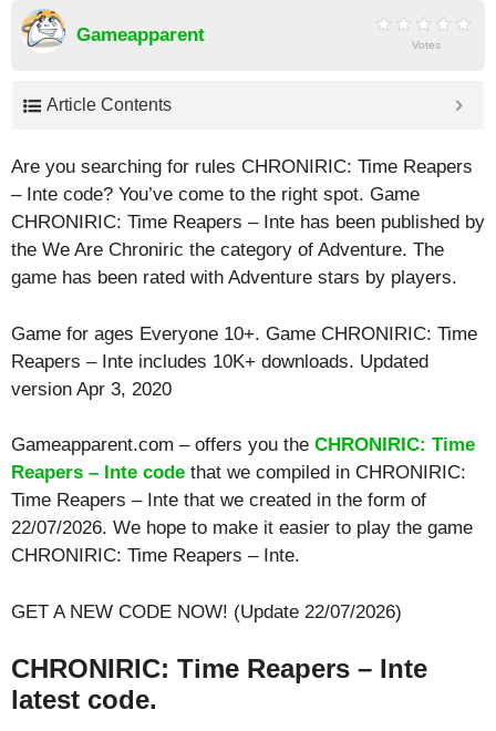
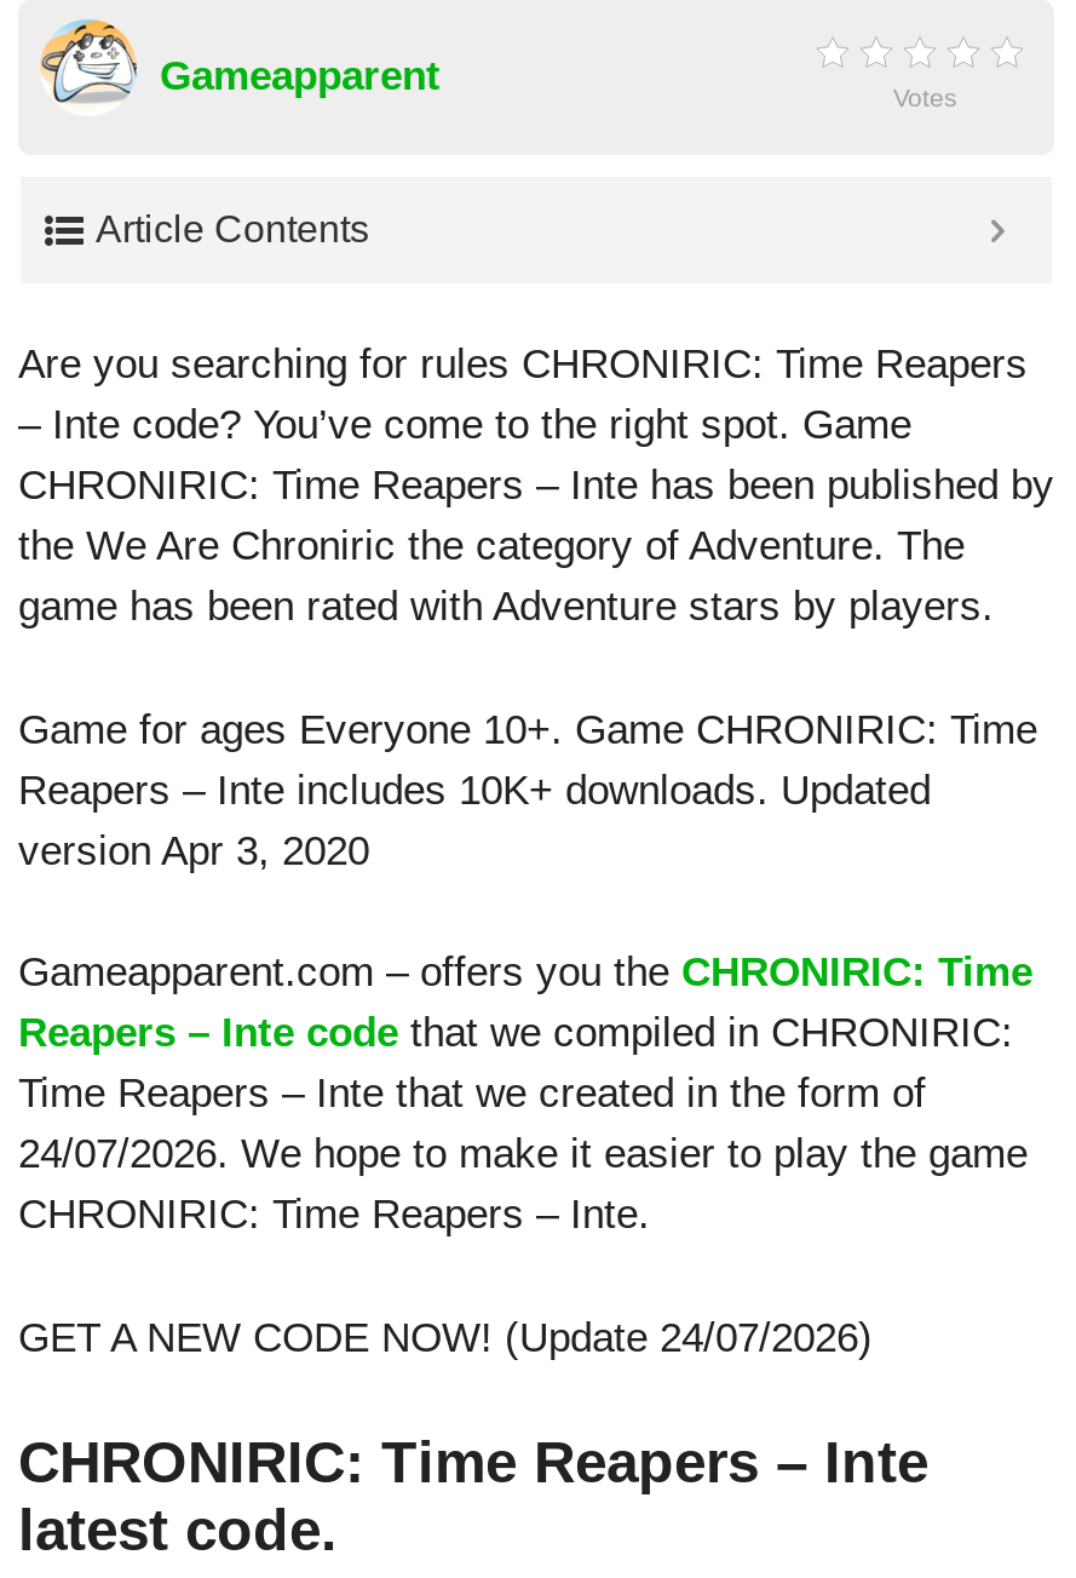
- 22/07/2026. We hope to make it easier to play the game
+ 24/07/2026. We hope to make it easier to play the game

- GET A NEW CODE NOW! (Update 22/07/2026)
+ GET A NEW CODE NOW! (Update 24/07/2026)
